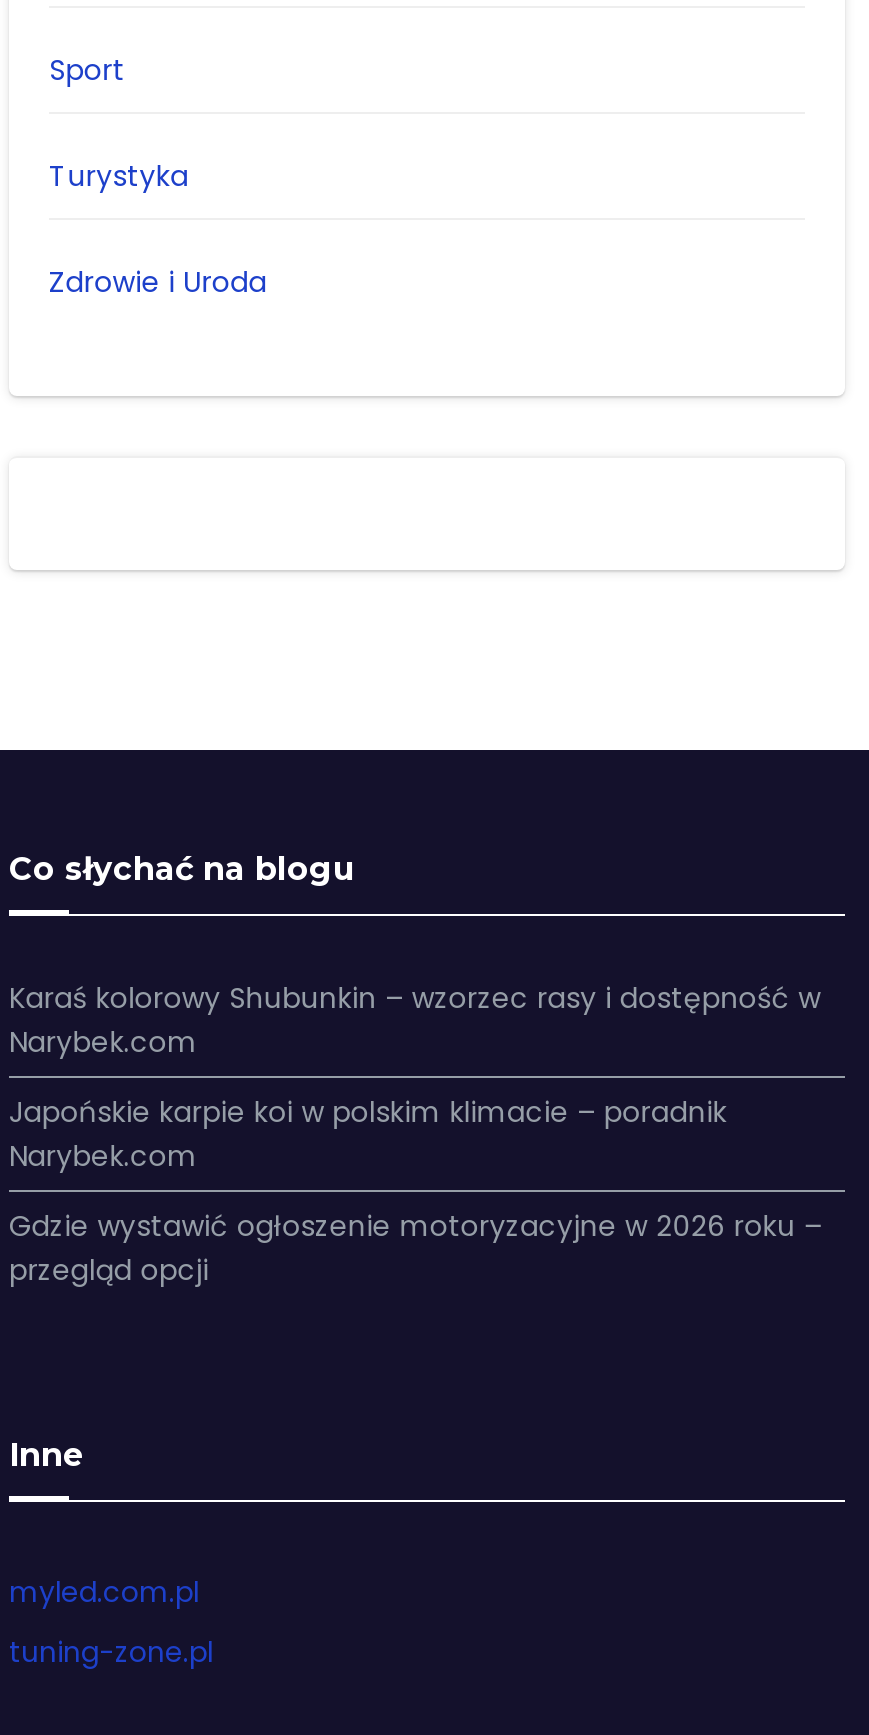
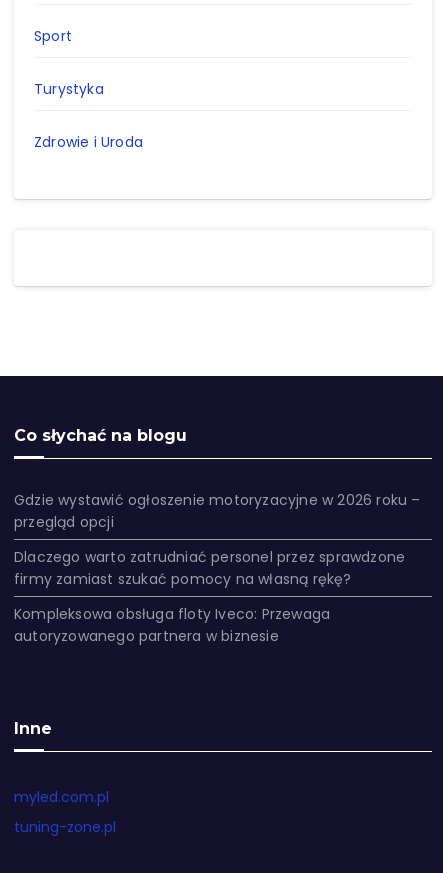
- Karaś kolorowy Shubunkin – wzorzec rasy i dostępność w
- Narybek.com
- Japońskie karpie koi w polskim klimacie – poradnik
- Narybek.com

moved up: Gdzie wystawić ogłoszenie motoryzacyjne w 2026 roku – | przegląd opcji

+ Dlaczego warto zatrudniać personel przez sprawdzone
+ firmy zamiast szukać pomocy na własną rękę?
+ Kompleksowa obsługa floty Iveco: Przewaga
+ autoryzowanego partnera w biznesie
